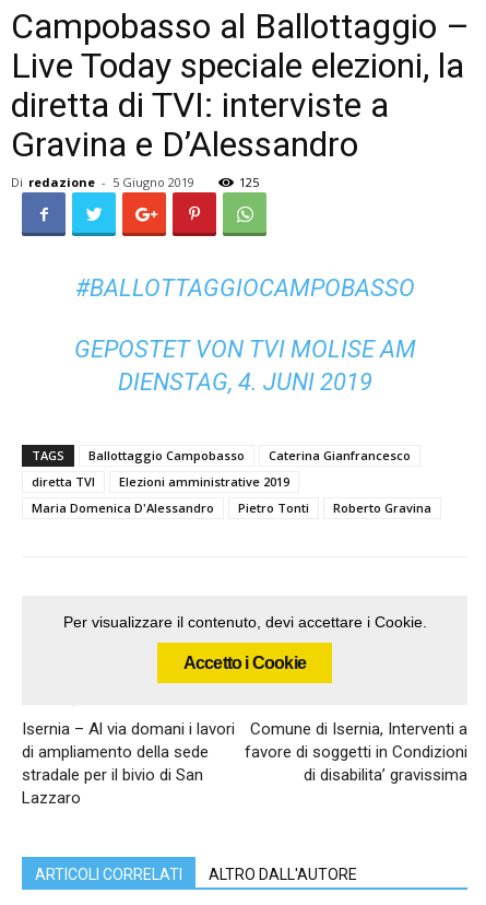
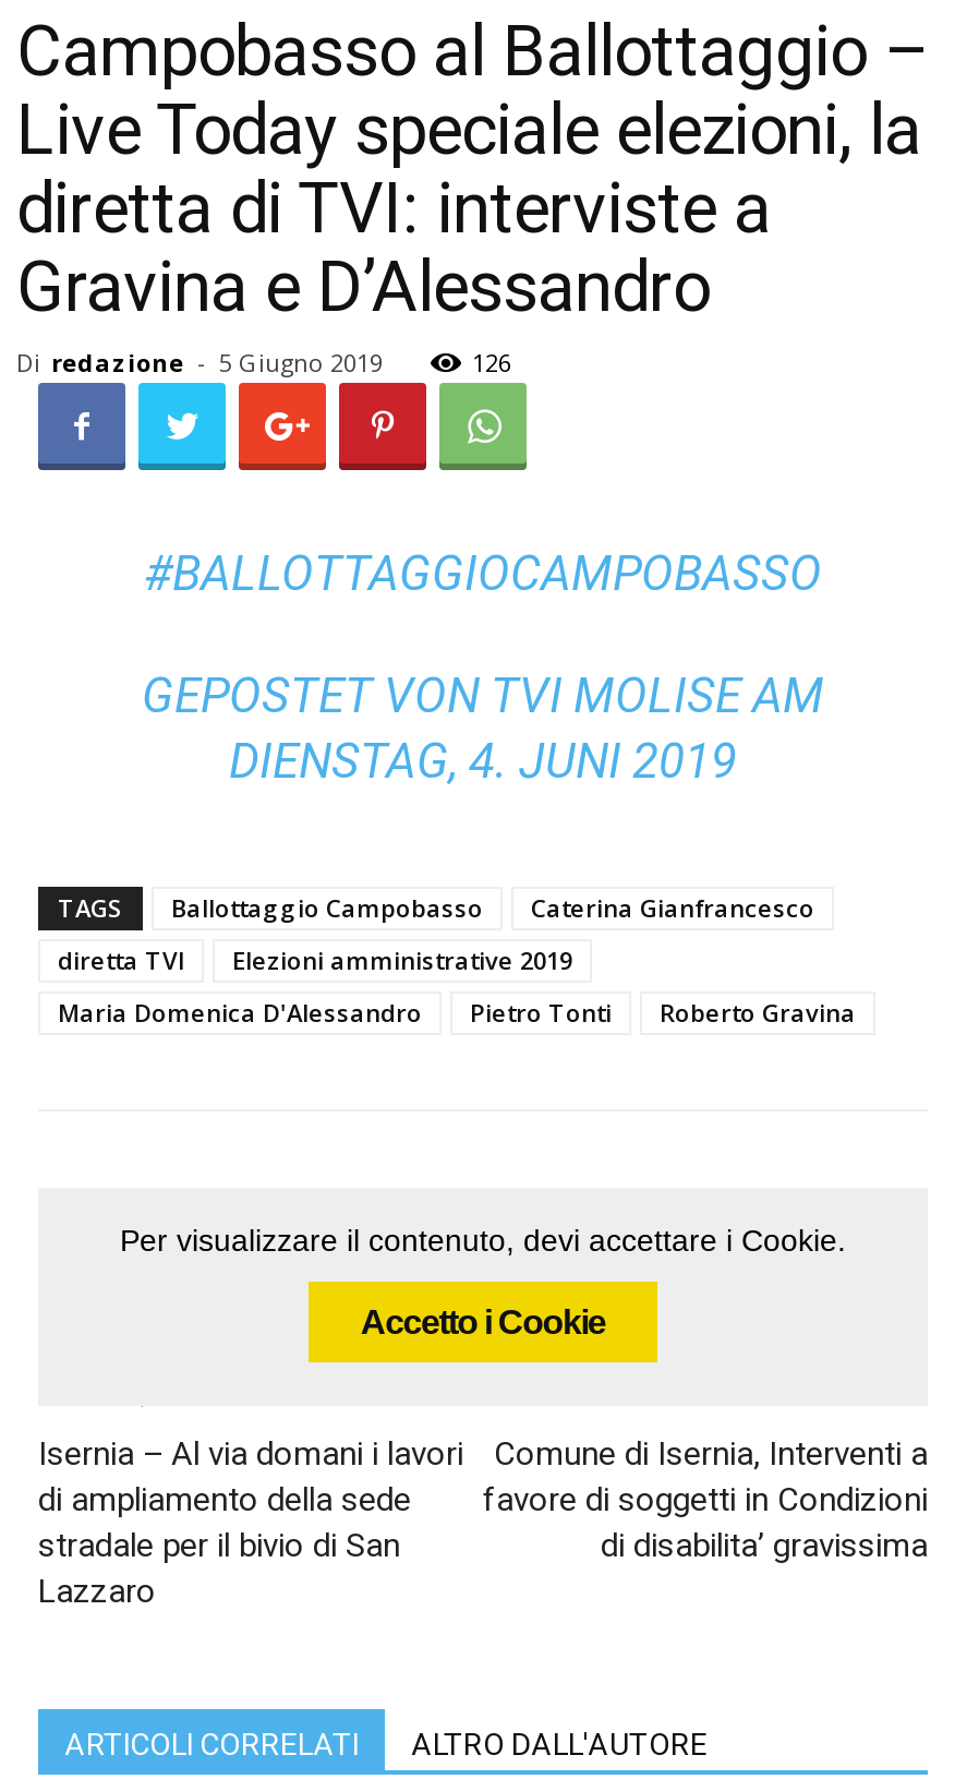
- 125
+ 126
